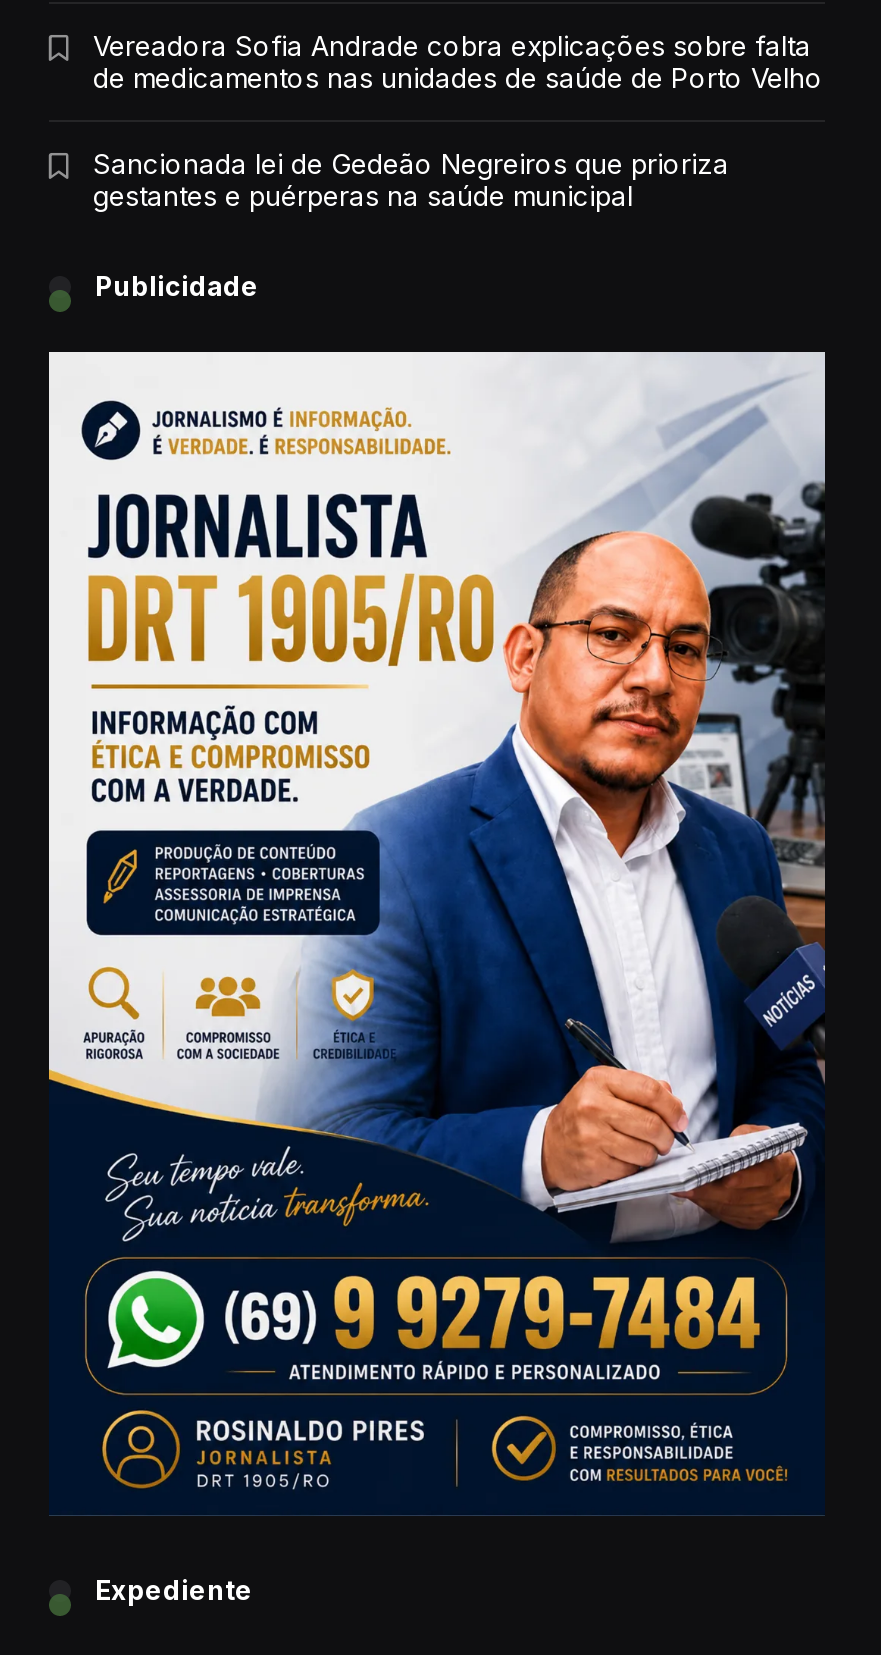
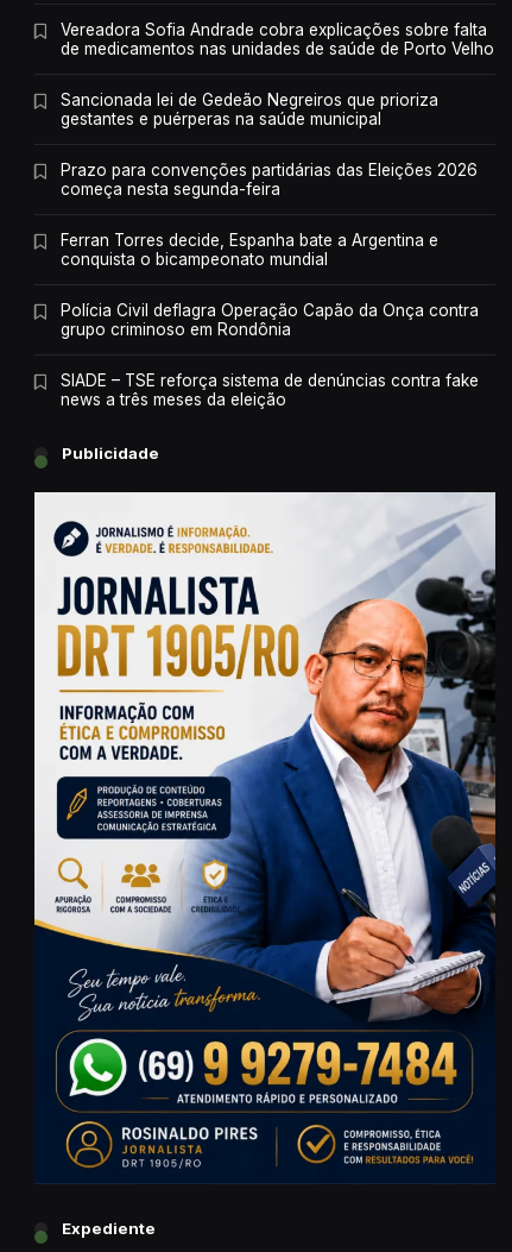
+ Prazo para convenções partidárias das Eleições 2026
+ começa nesta segunda-feira
+ Ferran Torres decide, Espanha bate a Argentina e
+ conquista o bicampeonato mundial
+ Polícia Civil deflagra Operação Capão da Onça contra
+ grupo criminoso em Rondônia
+ SIADE – TSE reforça sistema de denúncias contra fake
+ news a três meses da eleição
